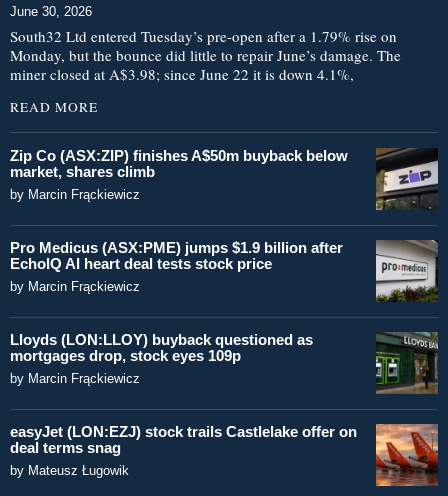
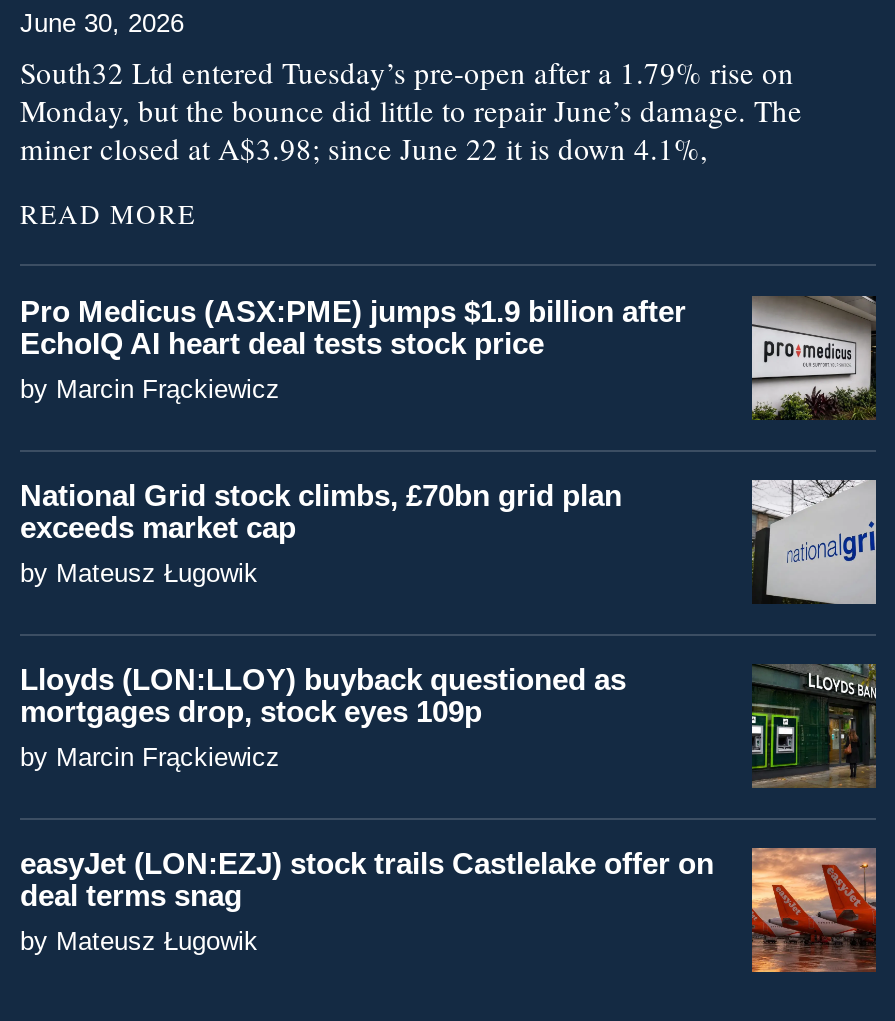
- [image]
- Zip Co (ASX:ZIP) finishes A$50m buyback below
- market, shares climb
- by Marcin Frąckiewicz

moved up: [image] | Pro Medicus (ASX:PME) jumps $1.9 billion after | EchoIQ AI heart deal tests stock price | by Marcin Frąckiewicz

+ National Grid stock climbs, £70bn grid plan
+ exceeds market cap
+ by Mateusz Ługowik

+ [image]
